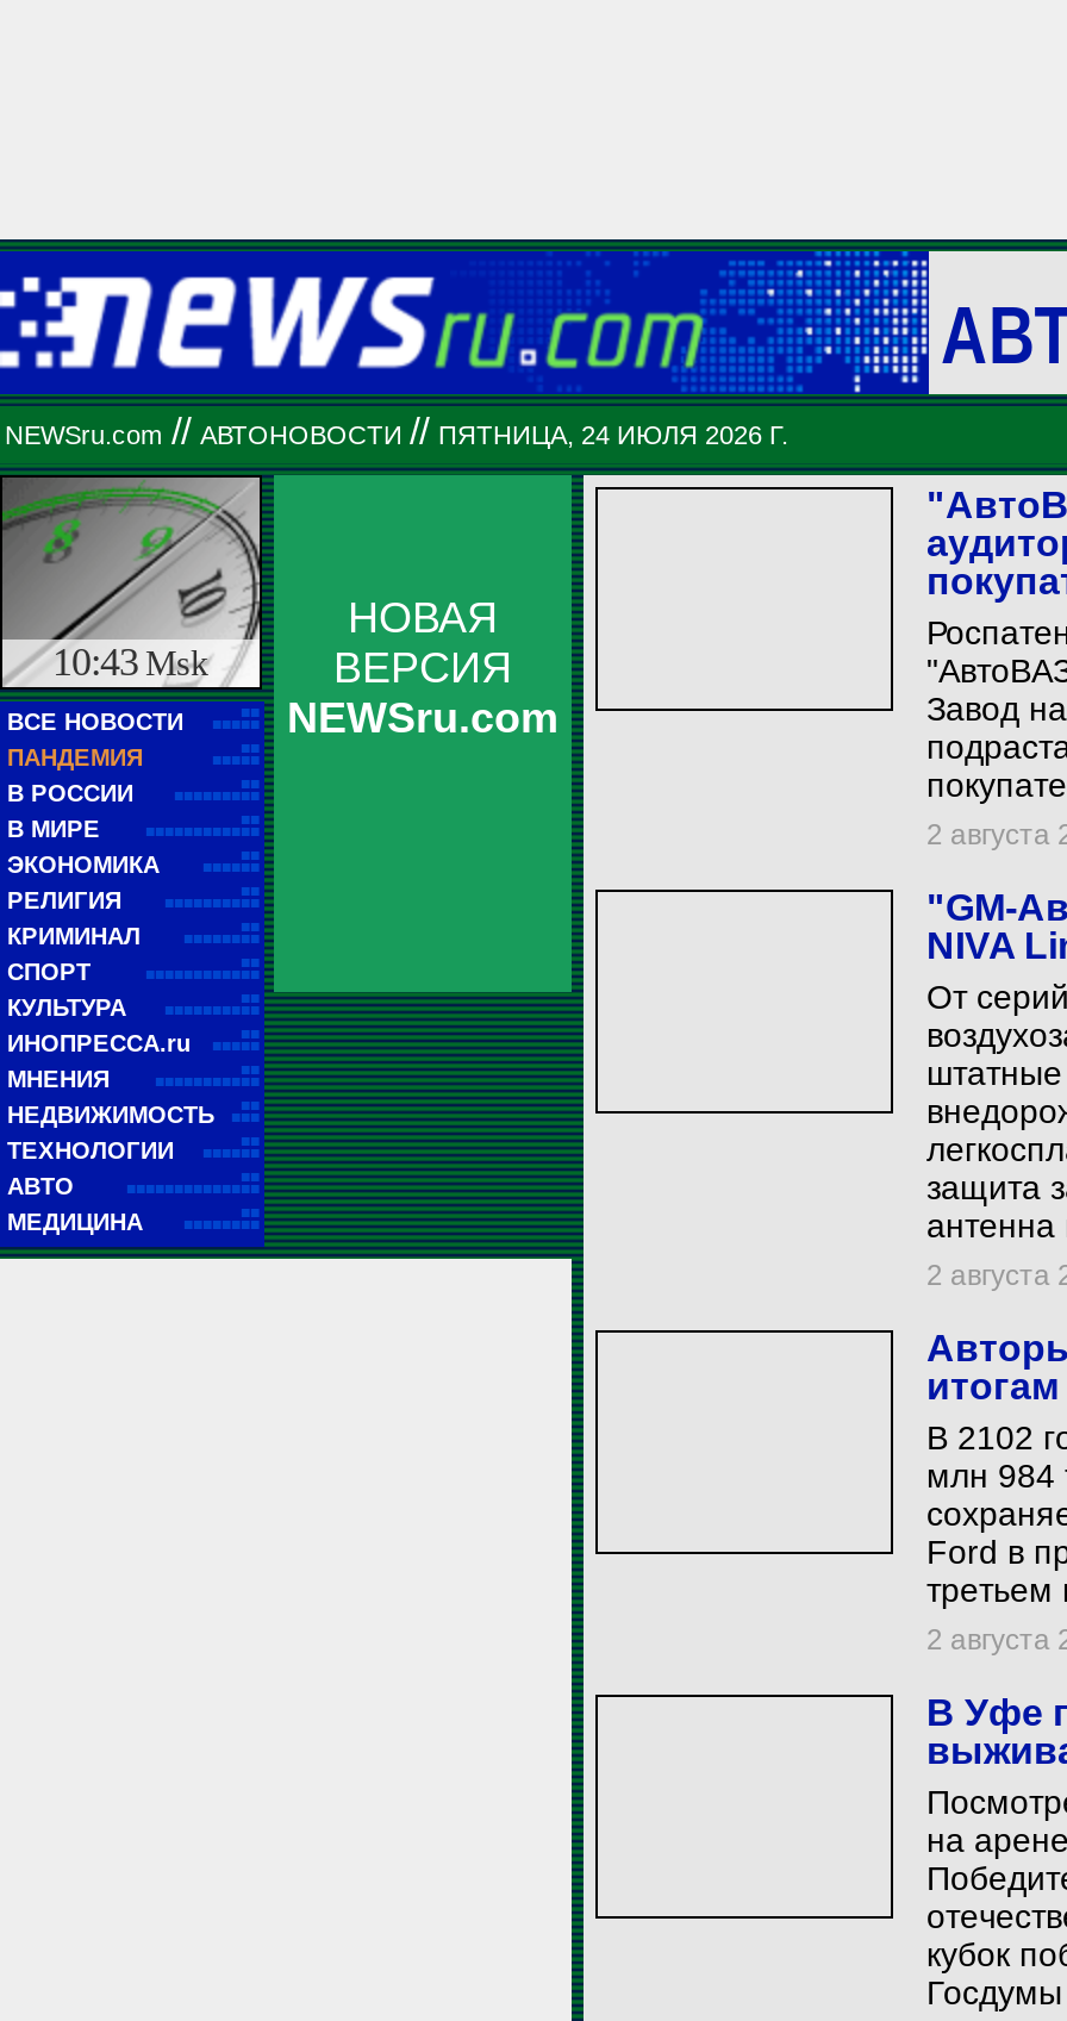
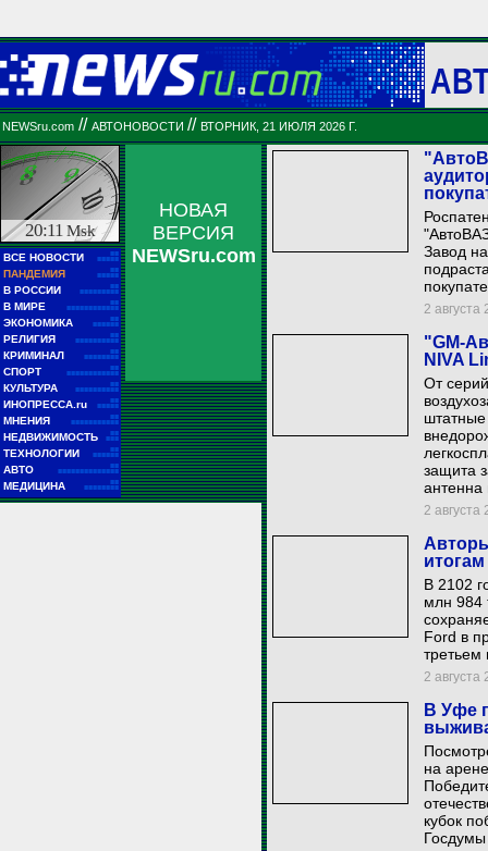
- NEWSru.com // АВТОНОВОСТИ // ПЯТНИЦА, 24 ИЮЛЯ 2026 Г.
+ NEWSru.com // АВТОНОВОСТИ // ВТОРНИК, 21 ИЮЛЯ 2026 Г.

- 10:43 Msk
+ 20:11 Msk
